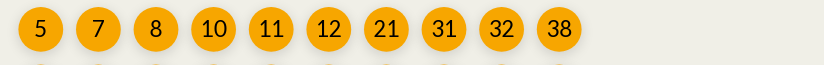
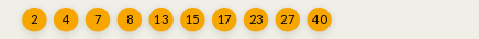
- 5
+ 2
+ 4

- 10
- 11
- 12
- 21
- 31
- 32
- 38
+ 13
+ 15
+ 17
+ 23
+ 27
+ 40
